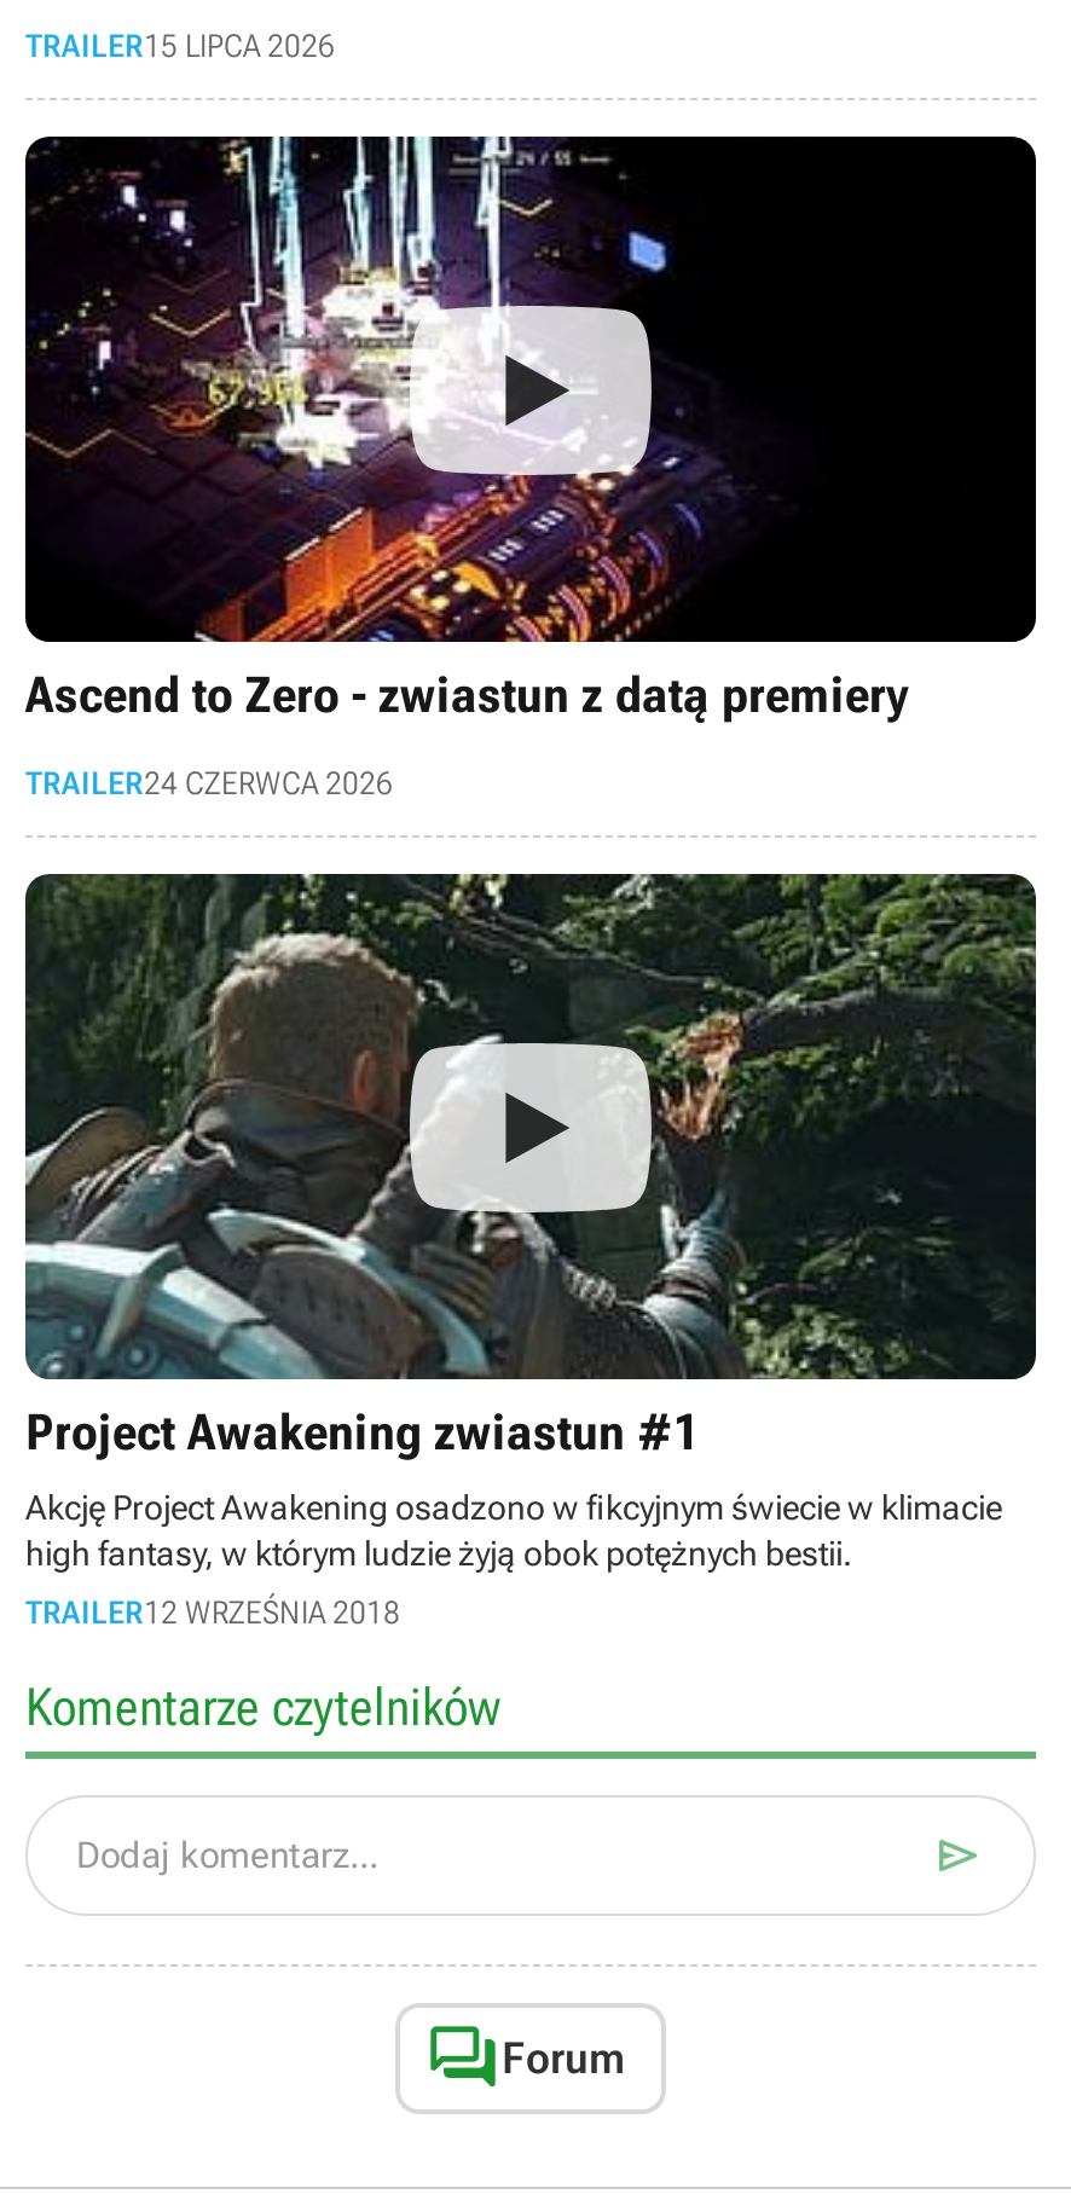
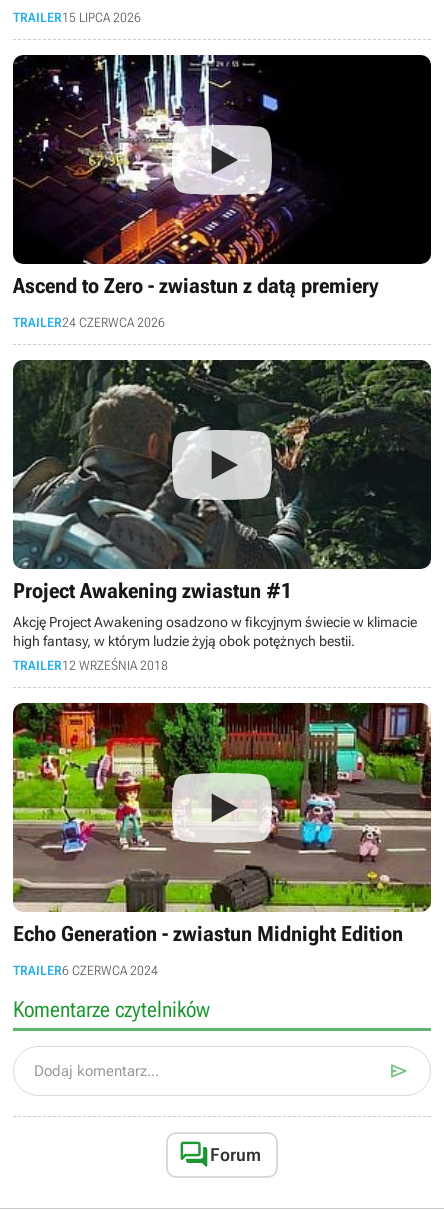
+ [image]
+ Echo Generation - zwiastun Midnight Edition
+ TRAILER6 CZERWCA 2024
